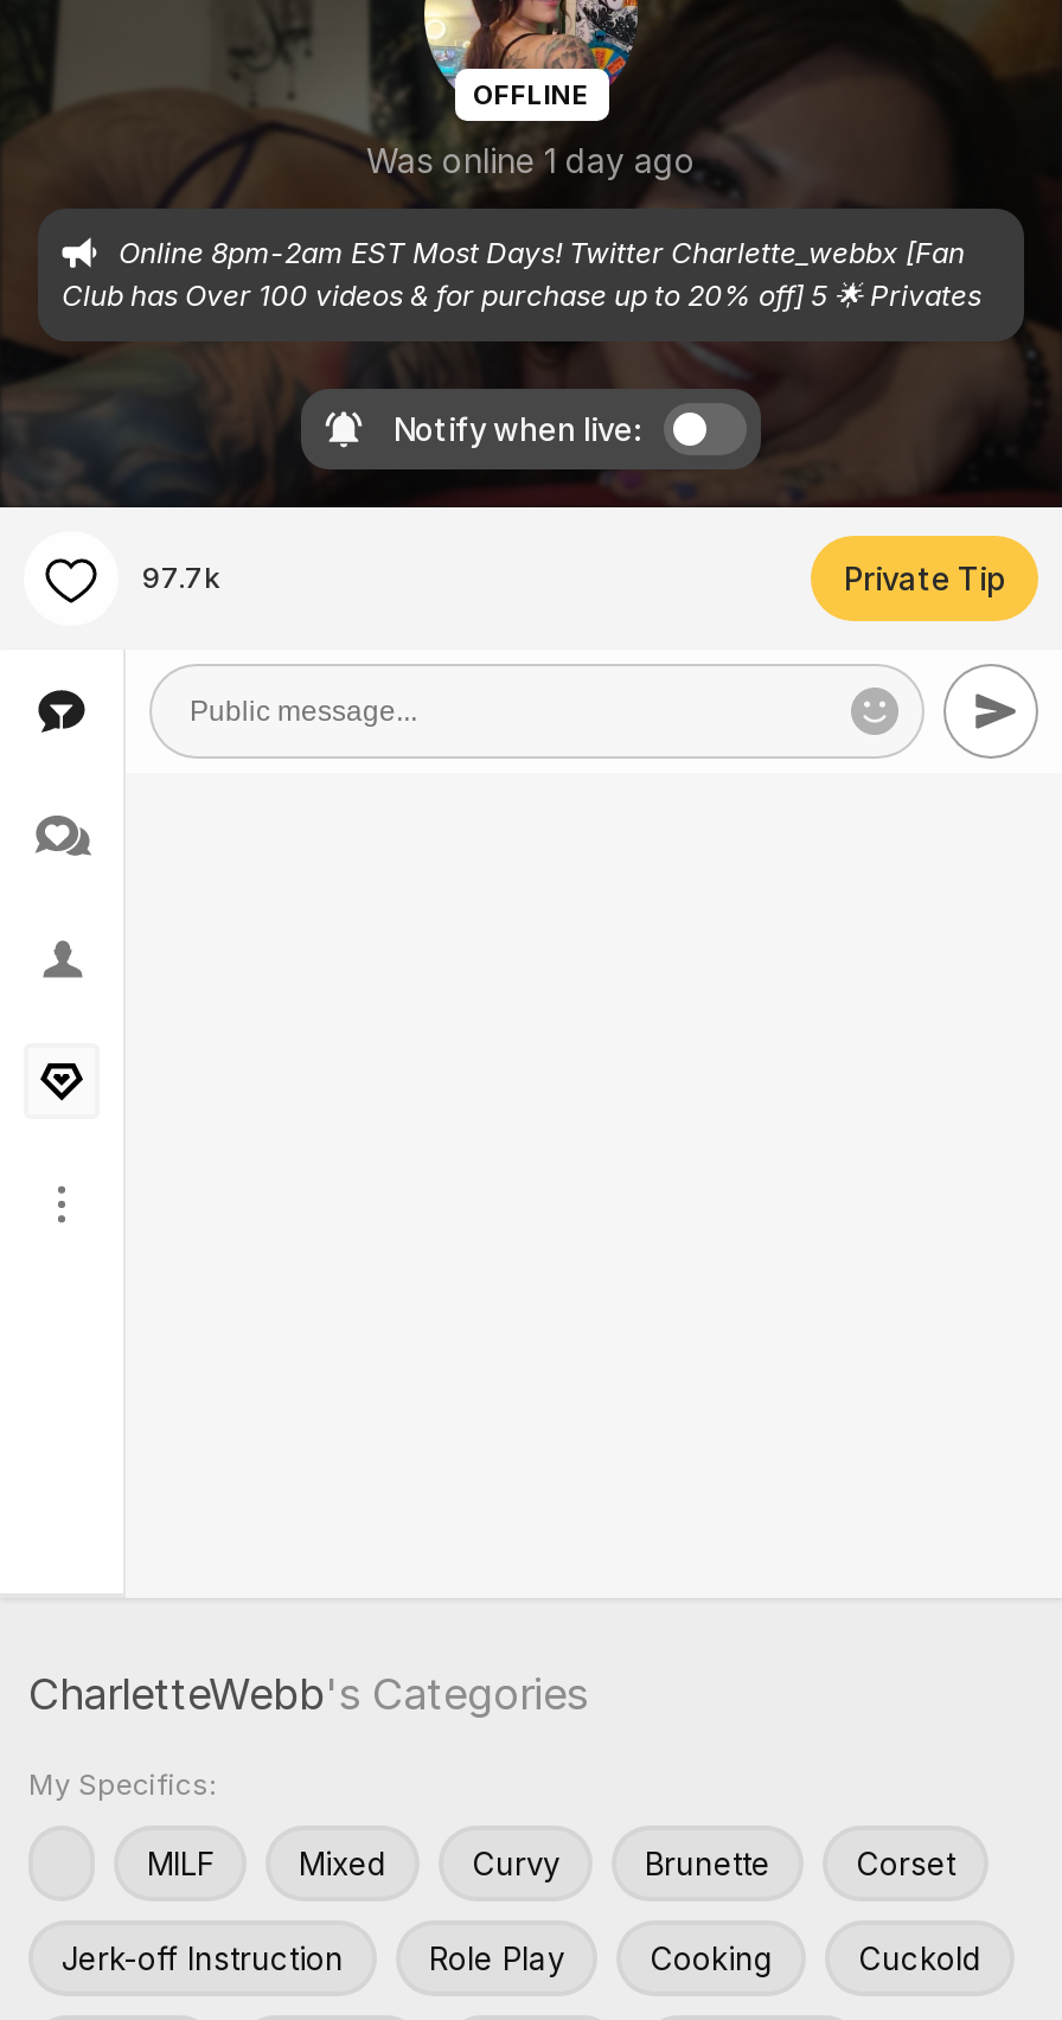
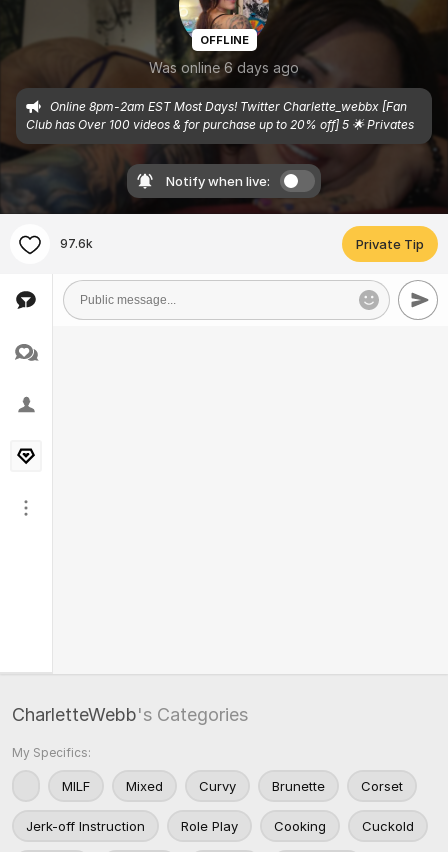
- Was online 1 day ago
+ Was online 6 days ago

- 97.7k
+ 97.6k
